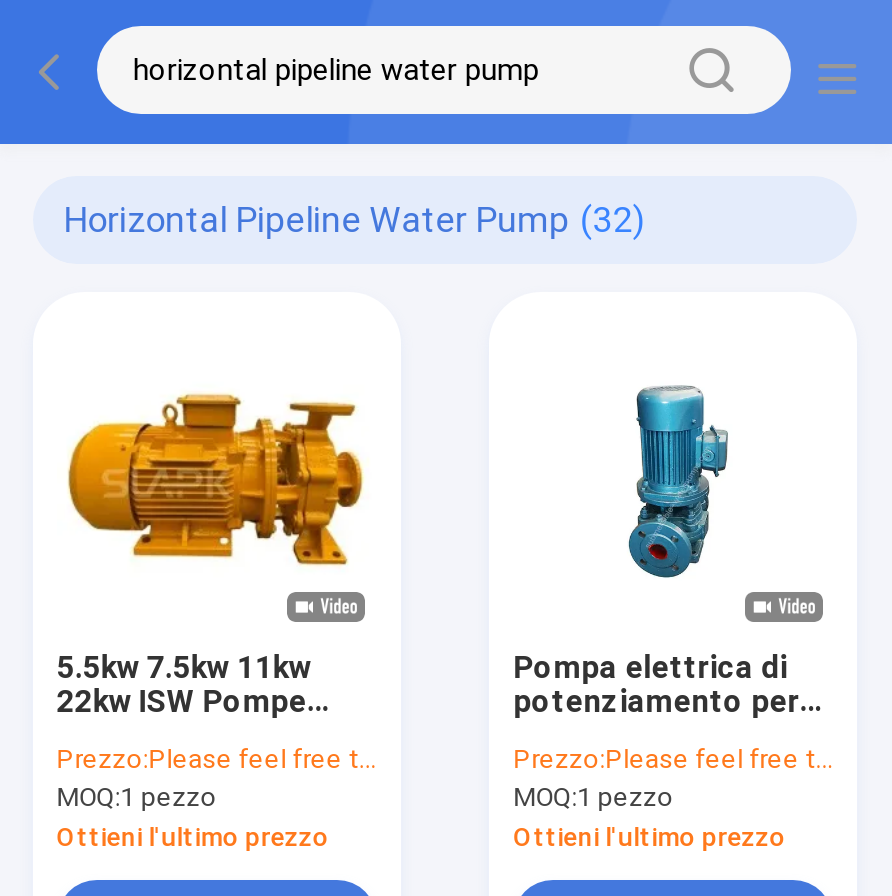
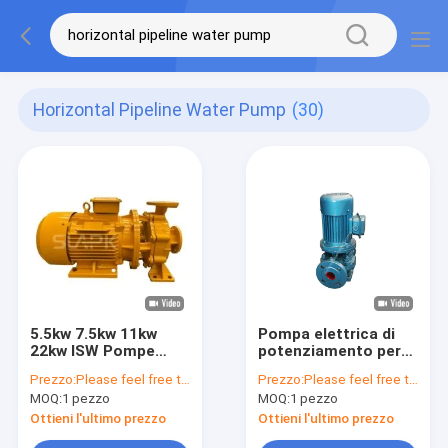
- Horizontal Pipeline Water Pump (32)
+ Horizontal Pipeline Water Pump (30)
